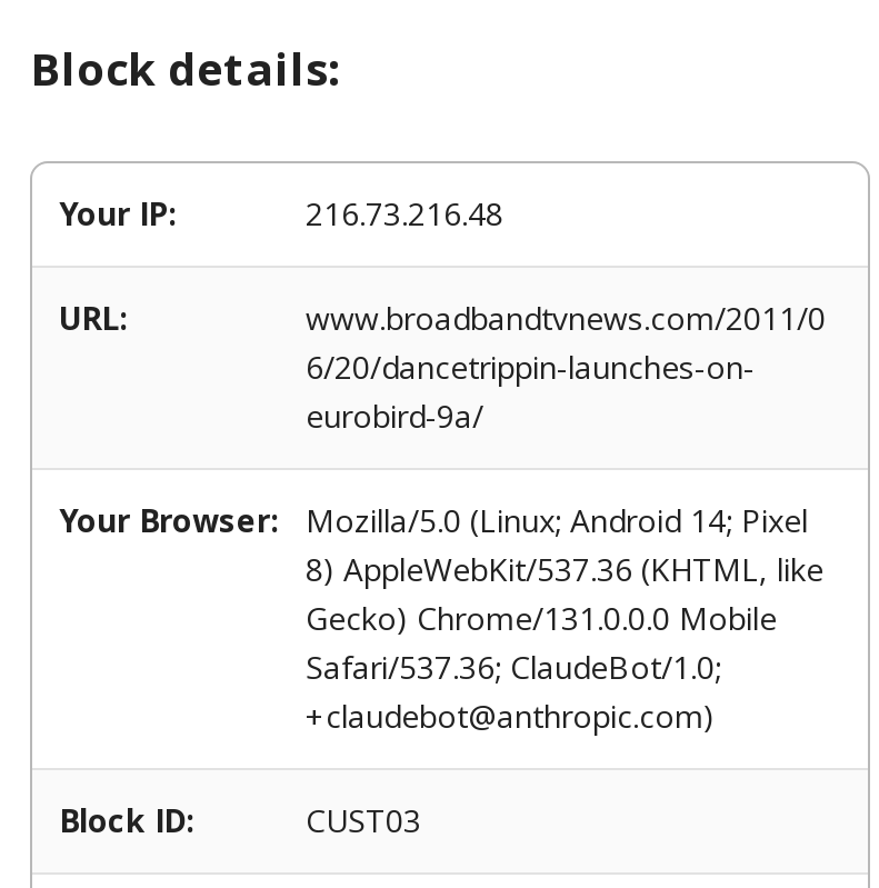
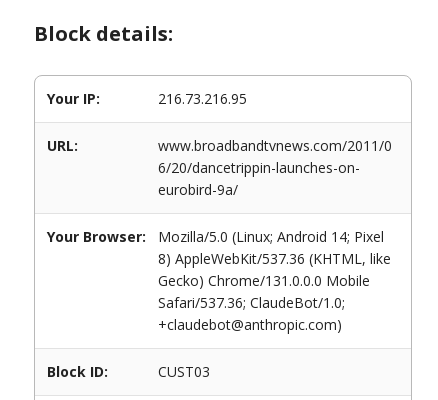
- 216.73.216.48
+ 216.73.216.95
